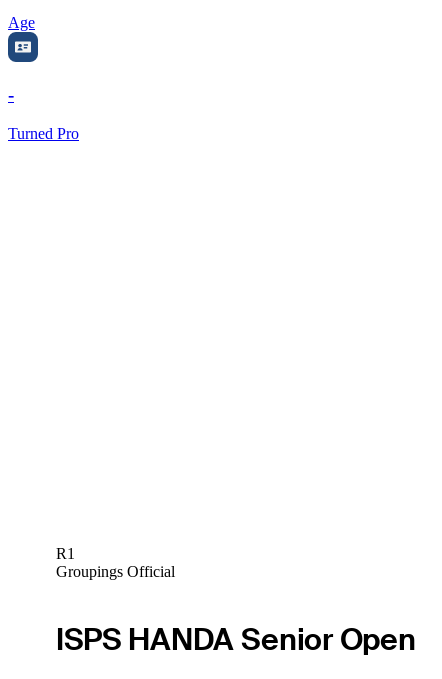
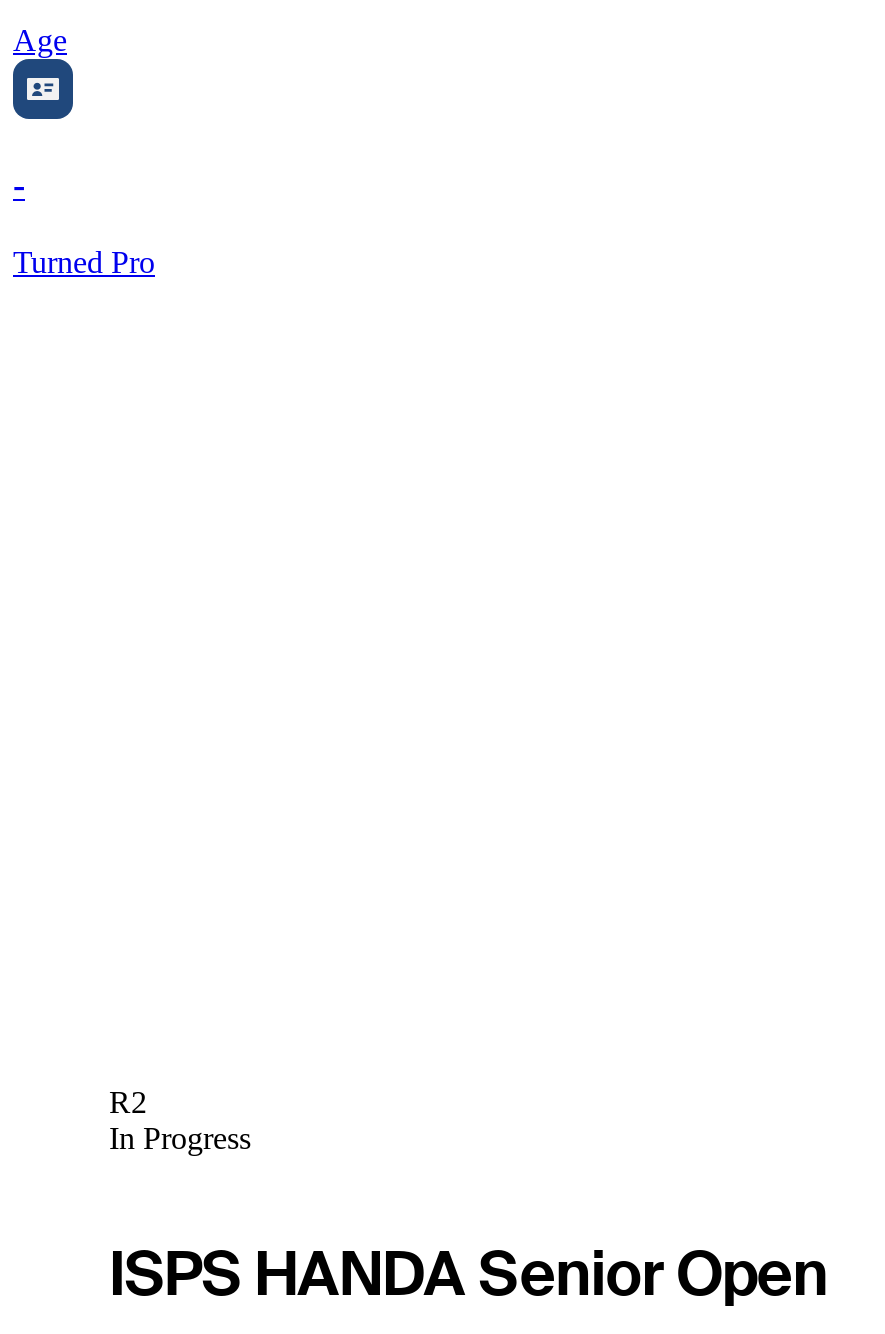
- R1
- Groupings Official
+ R2
+ In Progress
